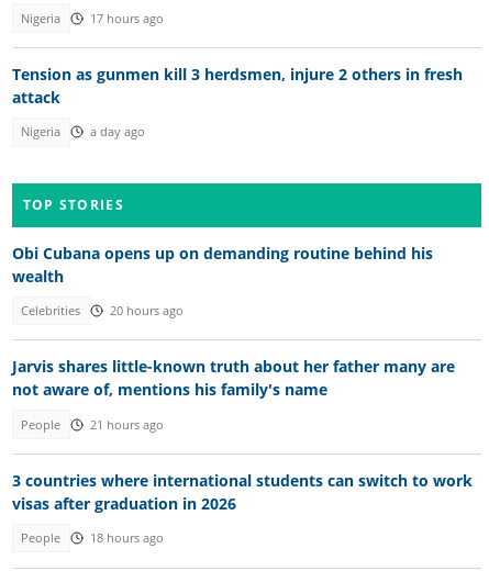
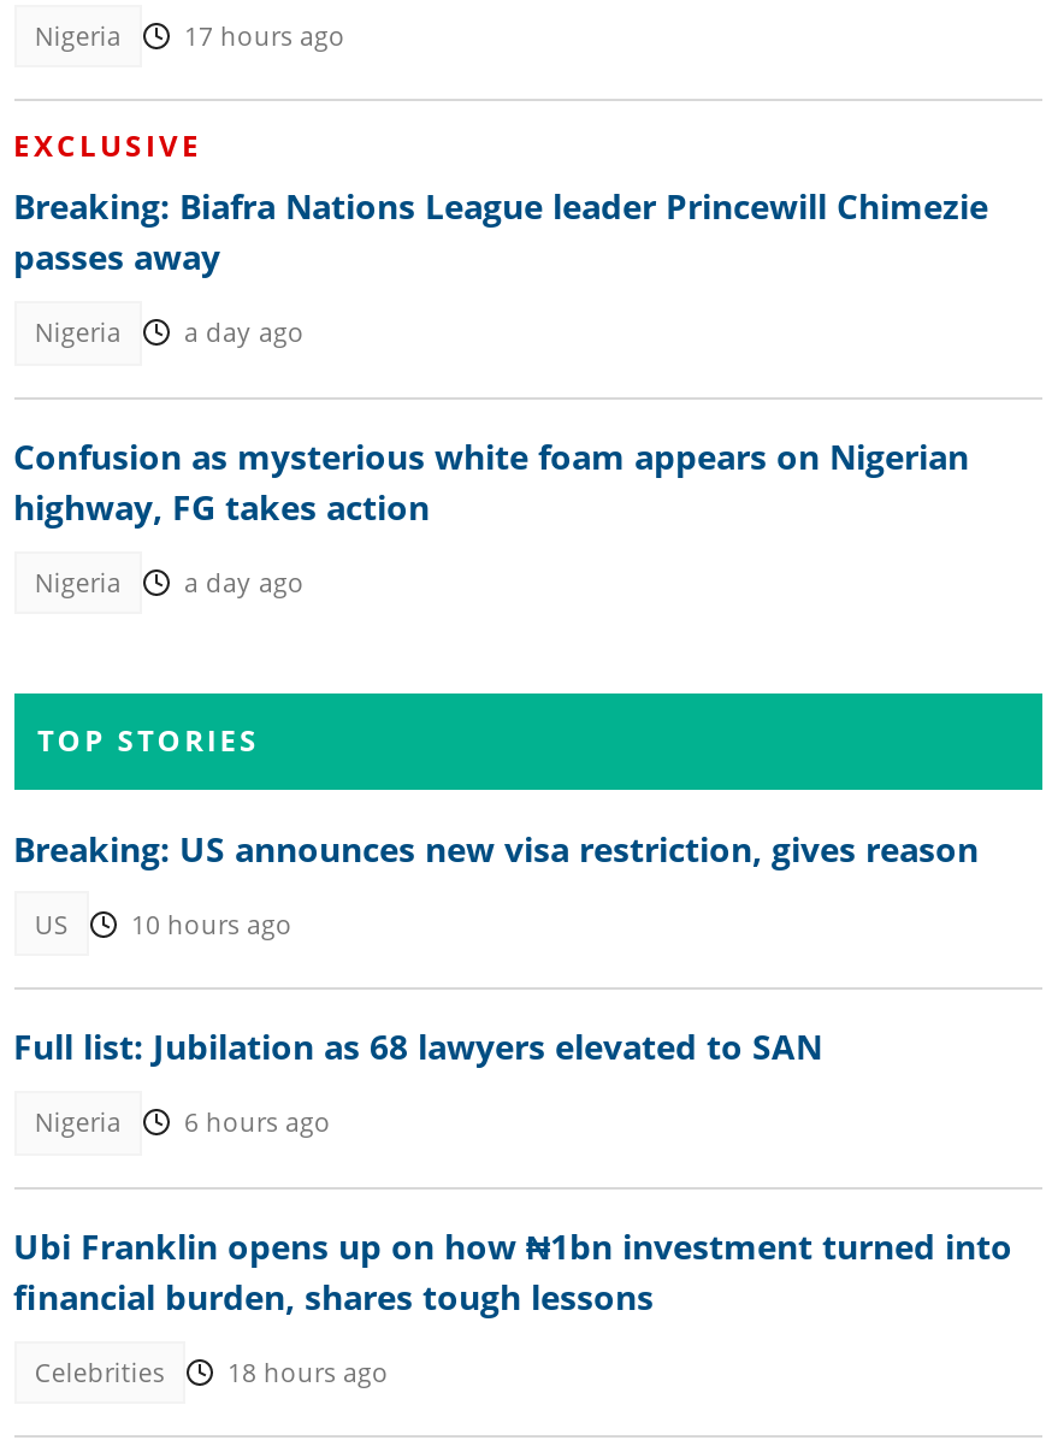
- Tension as gunmen kill 3 herdsmen, injure 2 others in fresh
- attack
+ EXCLUSIVE
+ Breaking: Biafra Nations League leader Princewill Chimezie
+ passes away
+ Nigeria
+ a day ago
+ Confusion as mysterious white foam appears on Nigerian
+ highway, FG takes action

moved down: Nigeria | a day ago | TOP STORIES

- Obi Cubana opens up on demanding routine behind his
- wealth
+ Breaking: US announces new visa restriction, gives reason
+ US
+ 10 hours ago
+ Full list: Jubilation as 68 lawyers elevated to SAN
+ Nigeria
+ 6 hours ago
+ Ubi Franklin opens up on how ₦1bn investment turned into
+ financial burden, shares tough lessons

- 20 hours ago
- Jarvis shares little-known truth about her father many are
- not aware of, mentions his family's name
- People
- 21 hours ago
- 3 countries where international students can switch to work
- visas after graduation in 2026
- People

moved down: Celebrities
